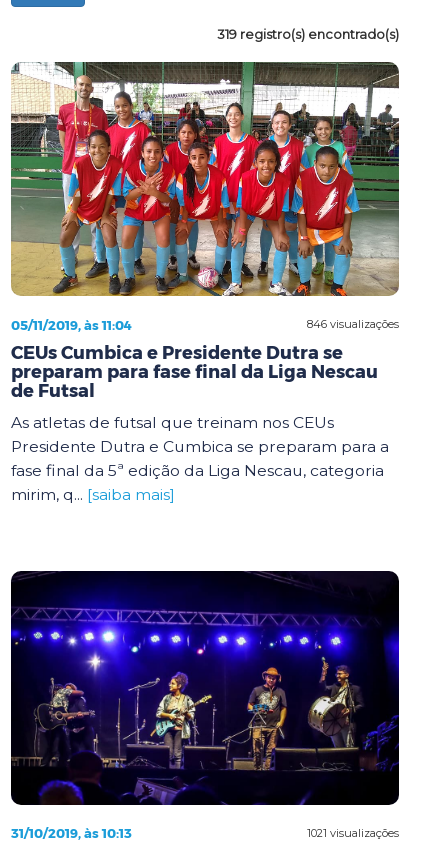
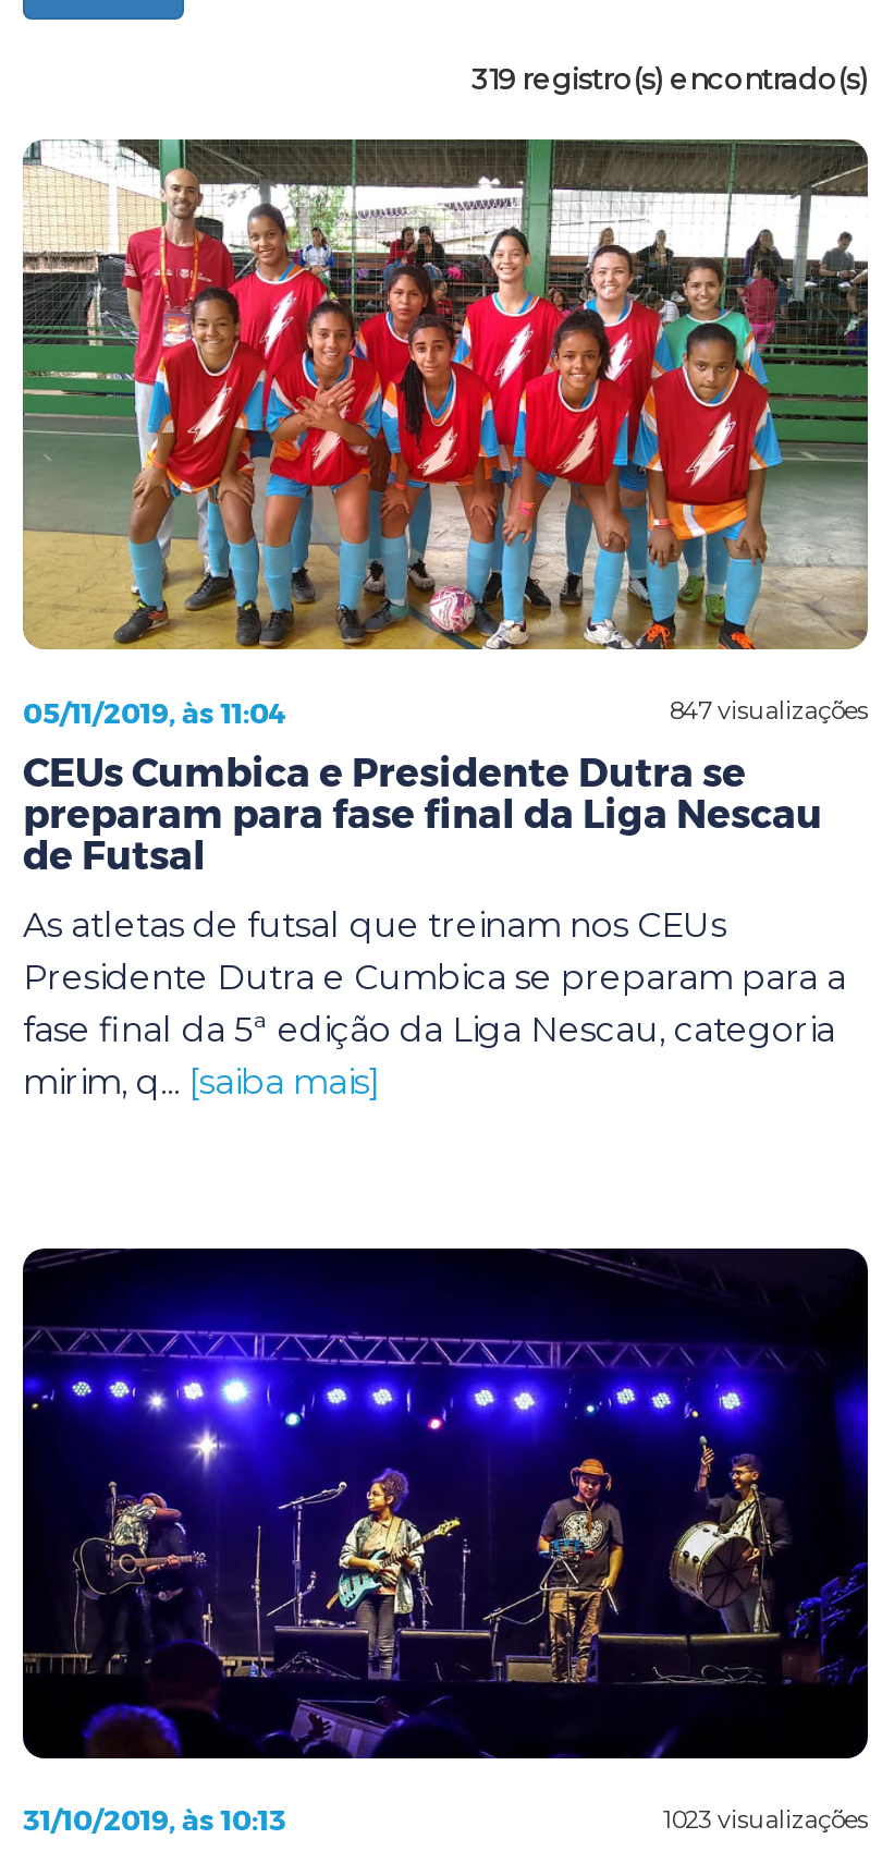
- 846 visualizações
+ 847 visualizações

- 1021 visualizações
+ 1023 visualizações
